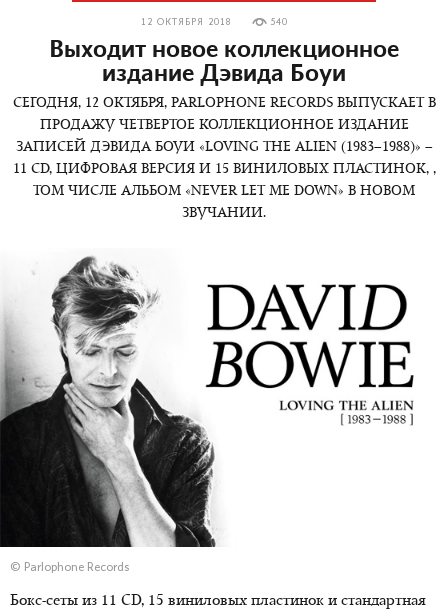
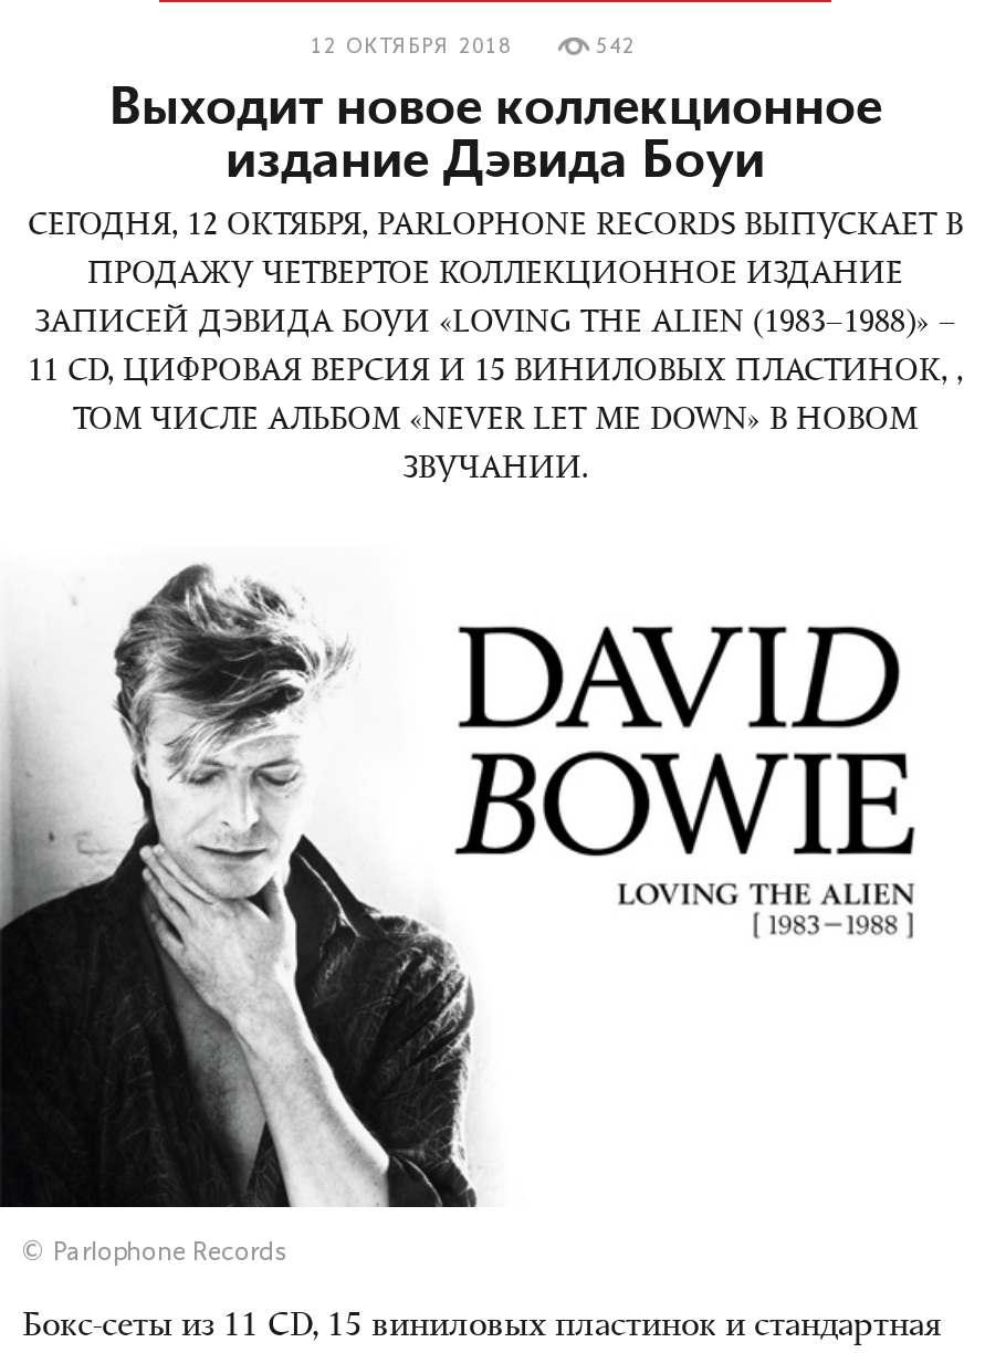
- 540
+ 542
